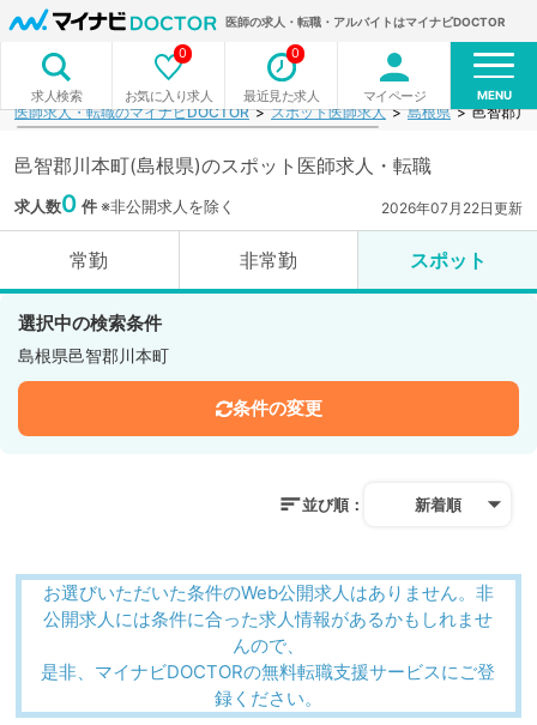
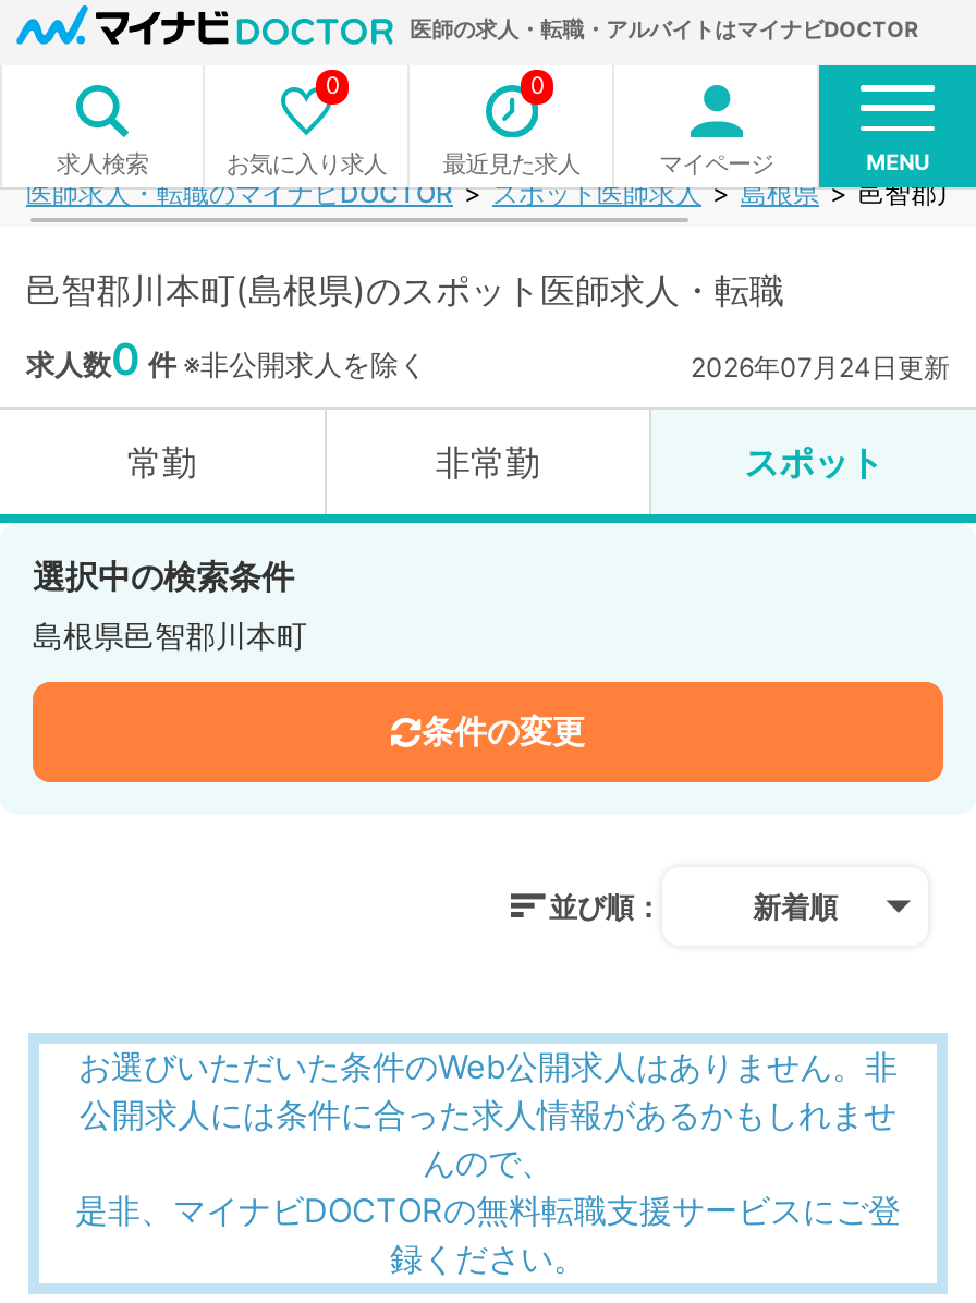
- 2026年07月22日更新
+ 2026年07月24日更新
